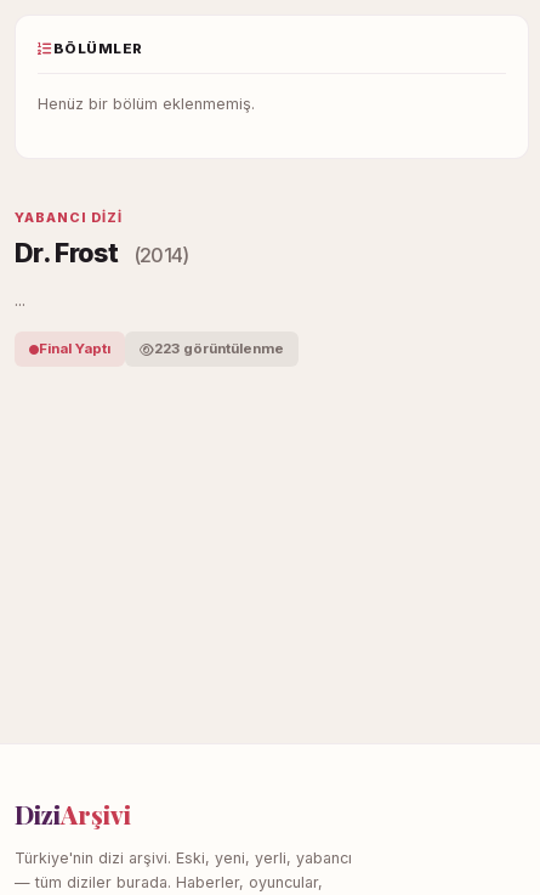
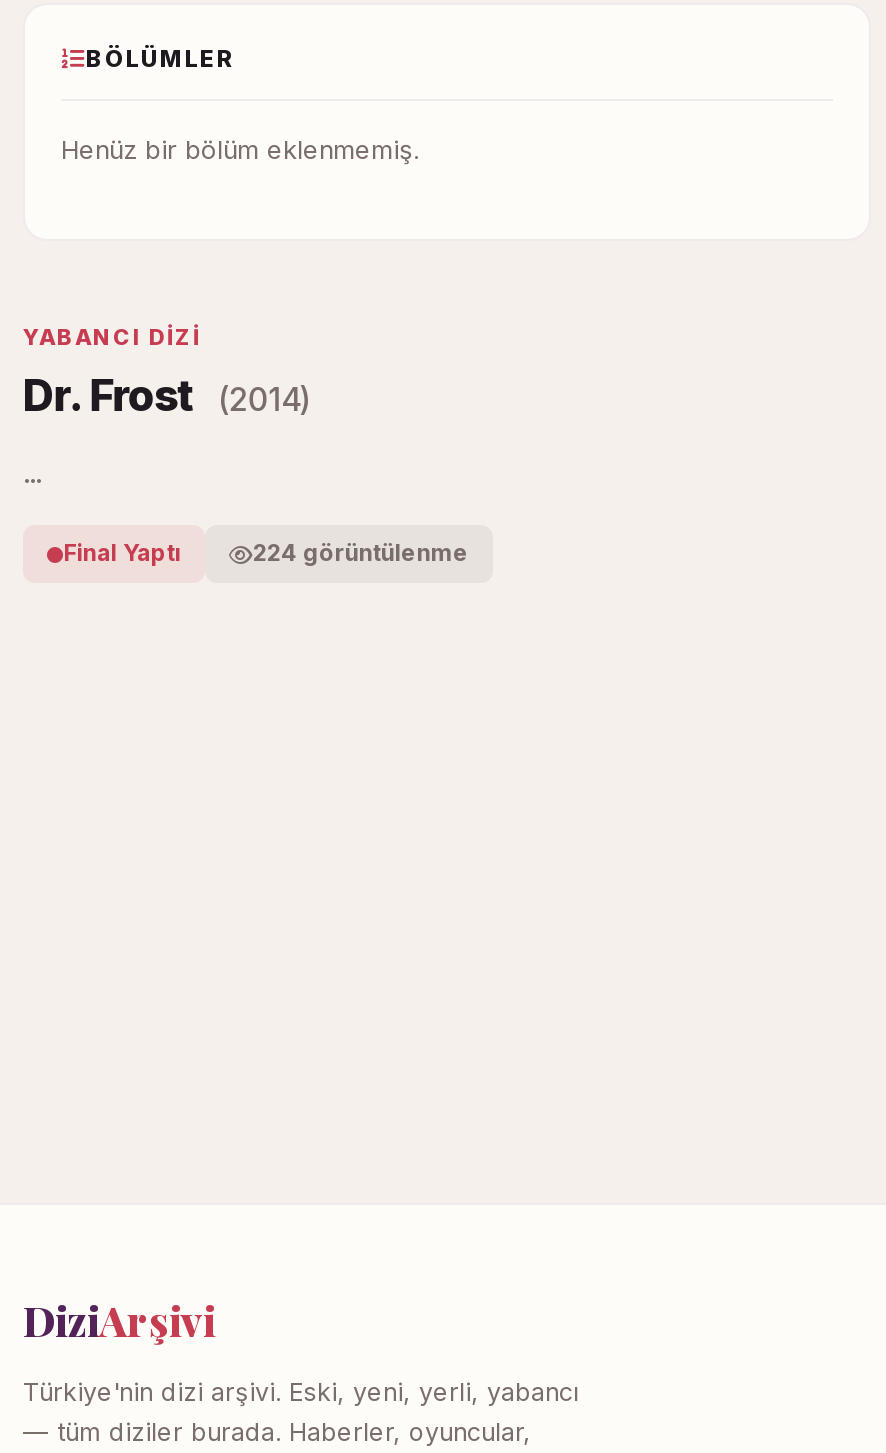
- 223 görüntülenme
+ 224 görüntülenme
